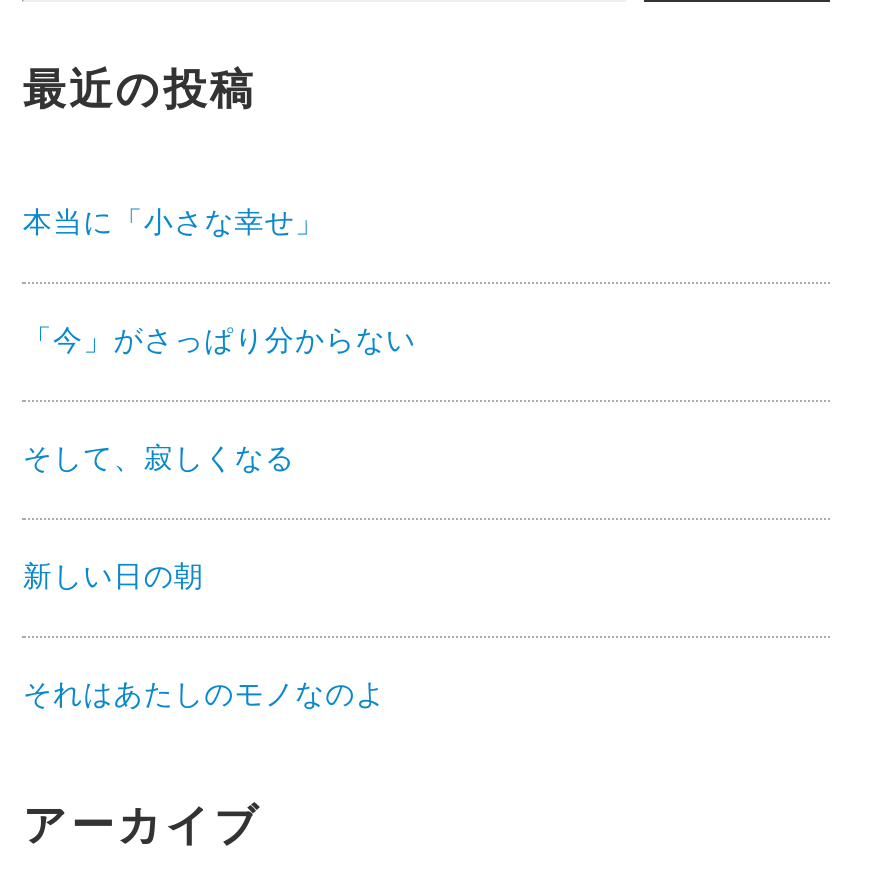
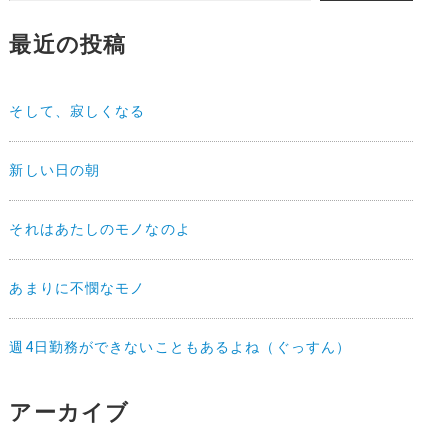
- 本当に「小さな幸せ」
- 「今」がさっぱり分からない

moved up: そして、寂しくなる | 新しい日の朝 | それはあたしのモノなのよ

+ あまりに不憫なモノ
+ 週4日勤務ができないこともあるよね（ぐっすん）
